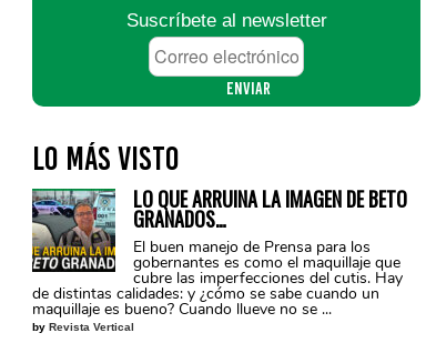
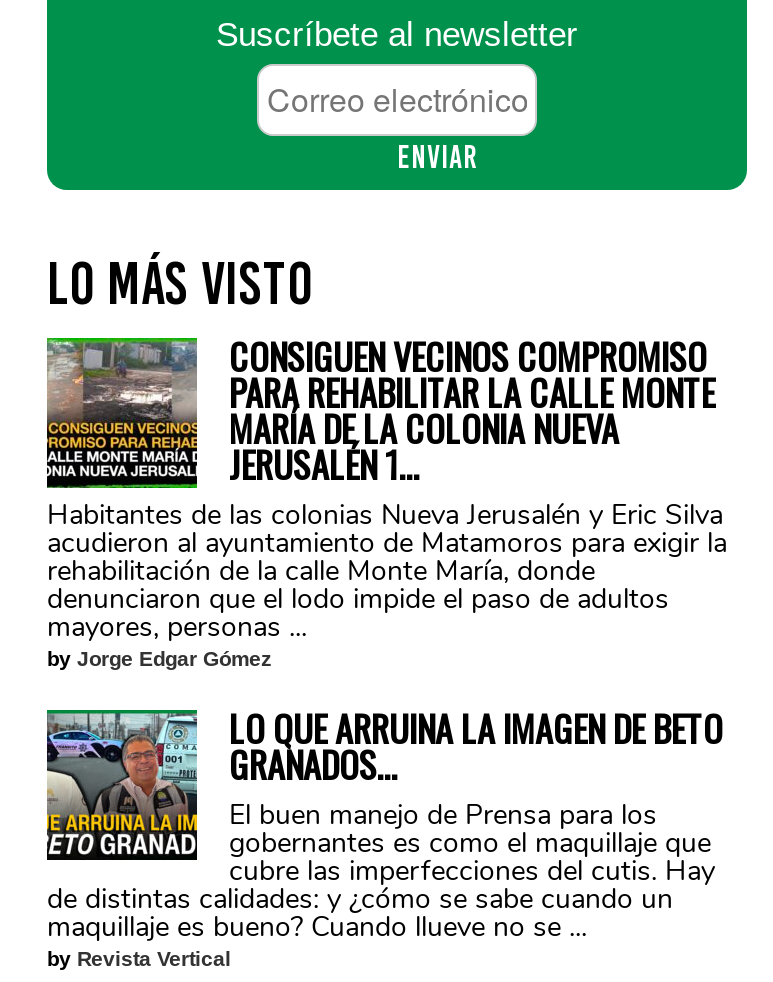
+ [image]
+ CONSIGUEN VECINOS COMPROMISO
+ PARA REHABILITAR LA CALLE MONTE
+ MARÍA DE LA COLONIA NUEVA
+ JERUSALÉN 1…
+ Habitantes de las colonias Nueva Jerusalén y Eric Silva
+ acudieron al ayuntamiento de Matamoros para exigir la
+ rehabilitación de la calle Monte María, donde
+ denunciaron que el lodo impide el paso de adultos
+ mayores, personas ...
+ by Jorge Edgar Gómez
